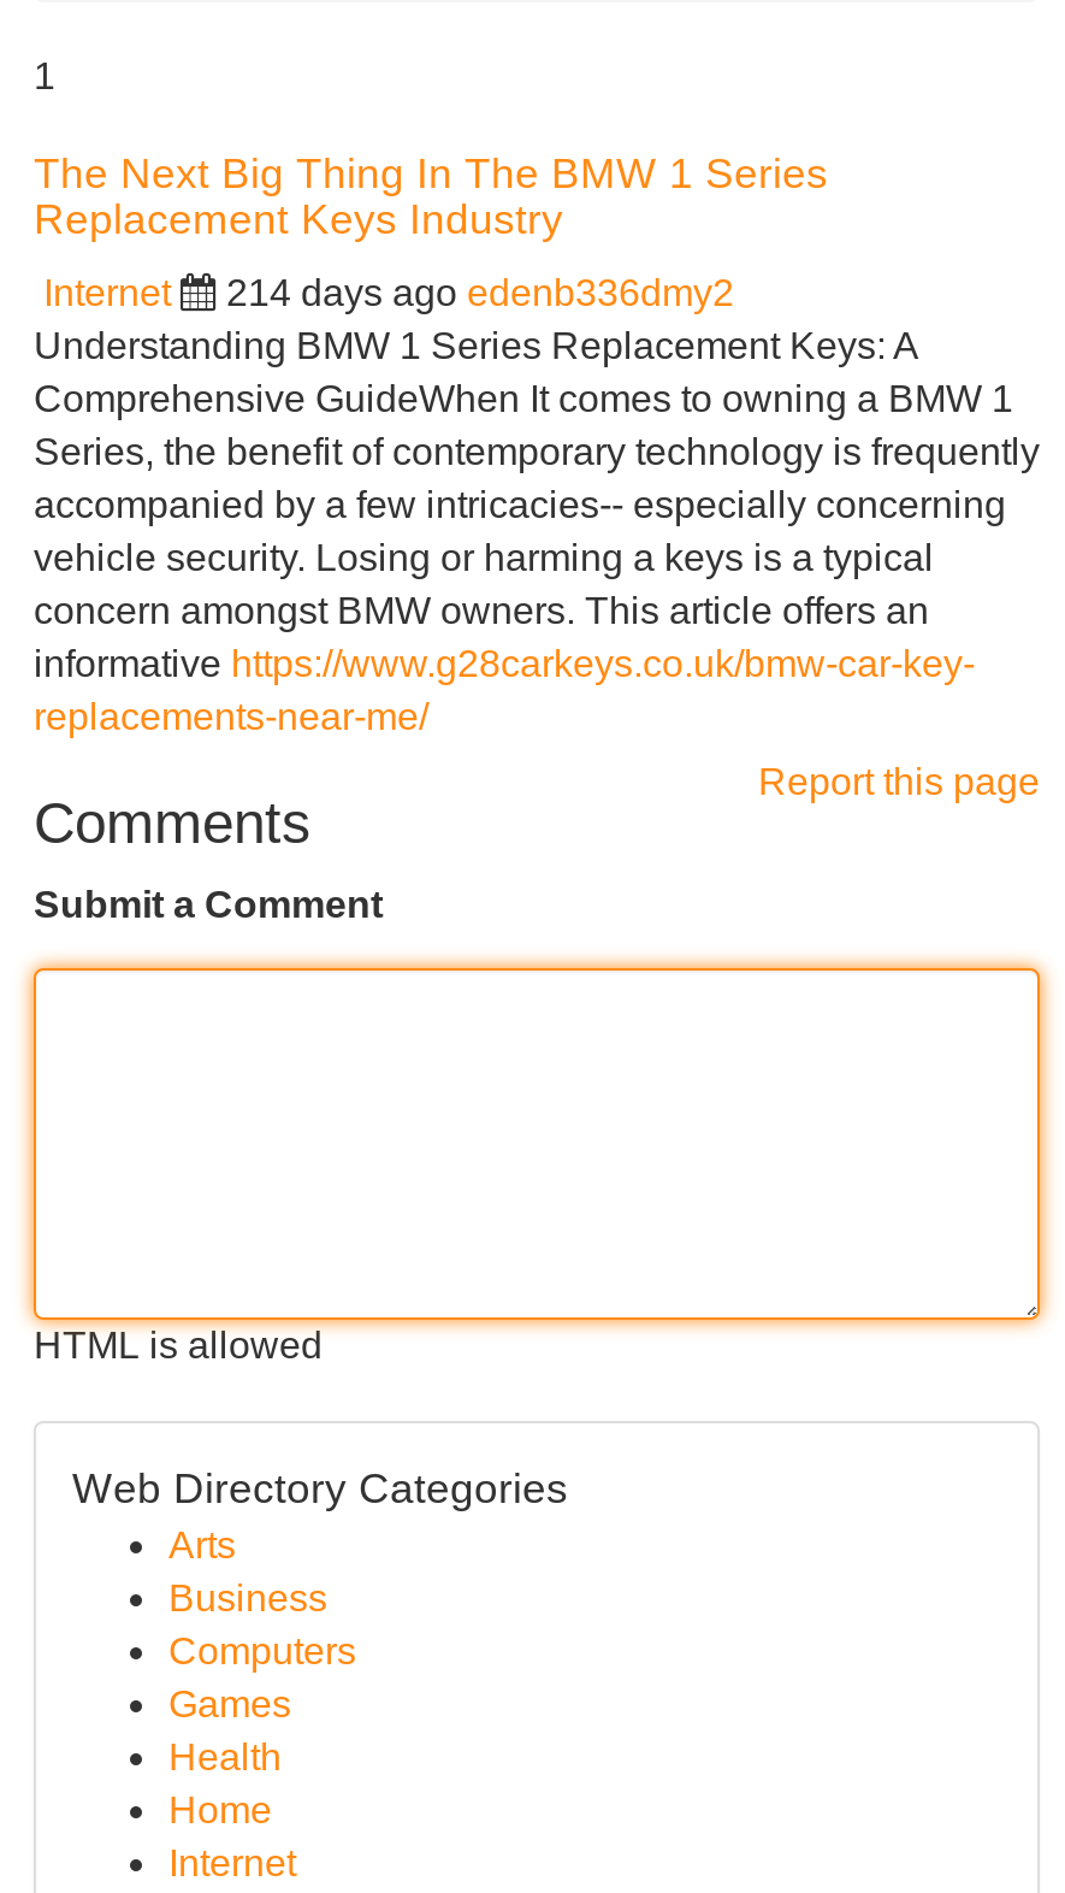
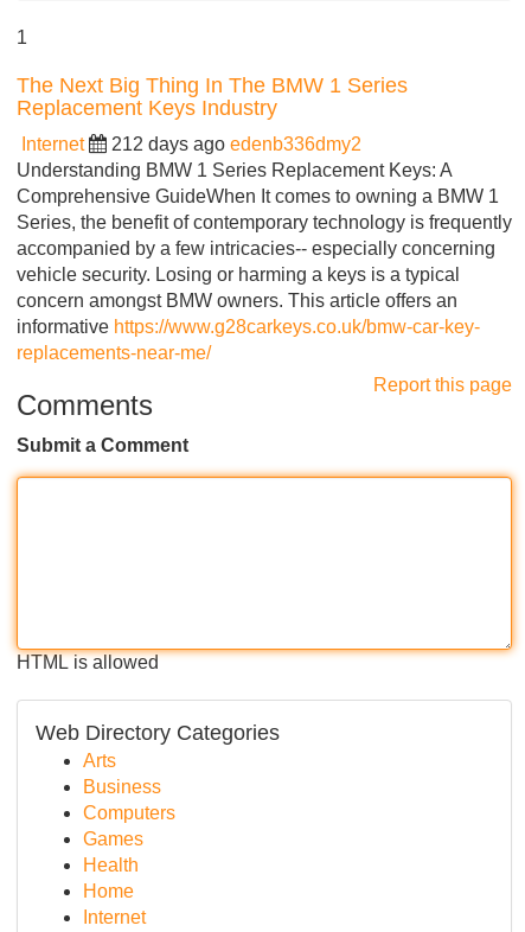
- 214 days ago edenb336dmy2
+ 212 days ago edenb336dmy2
